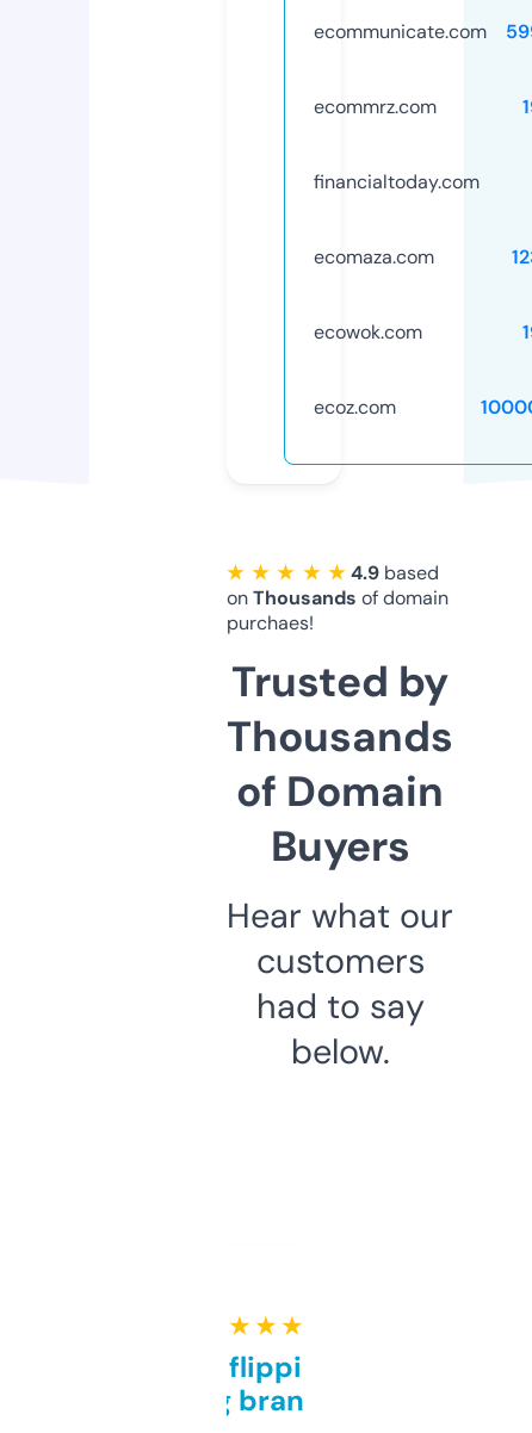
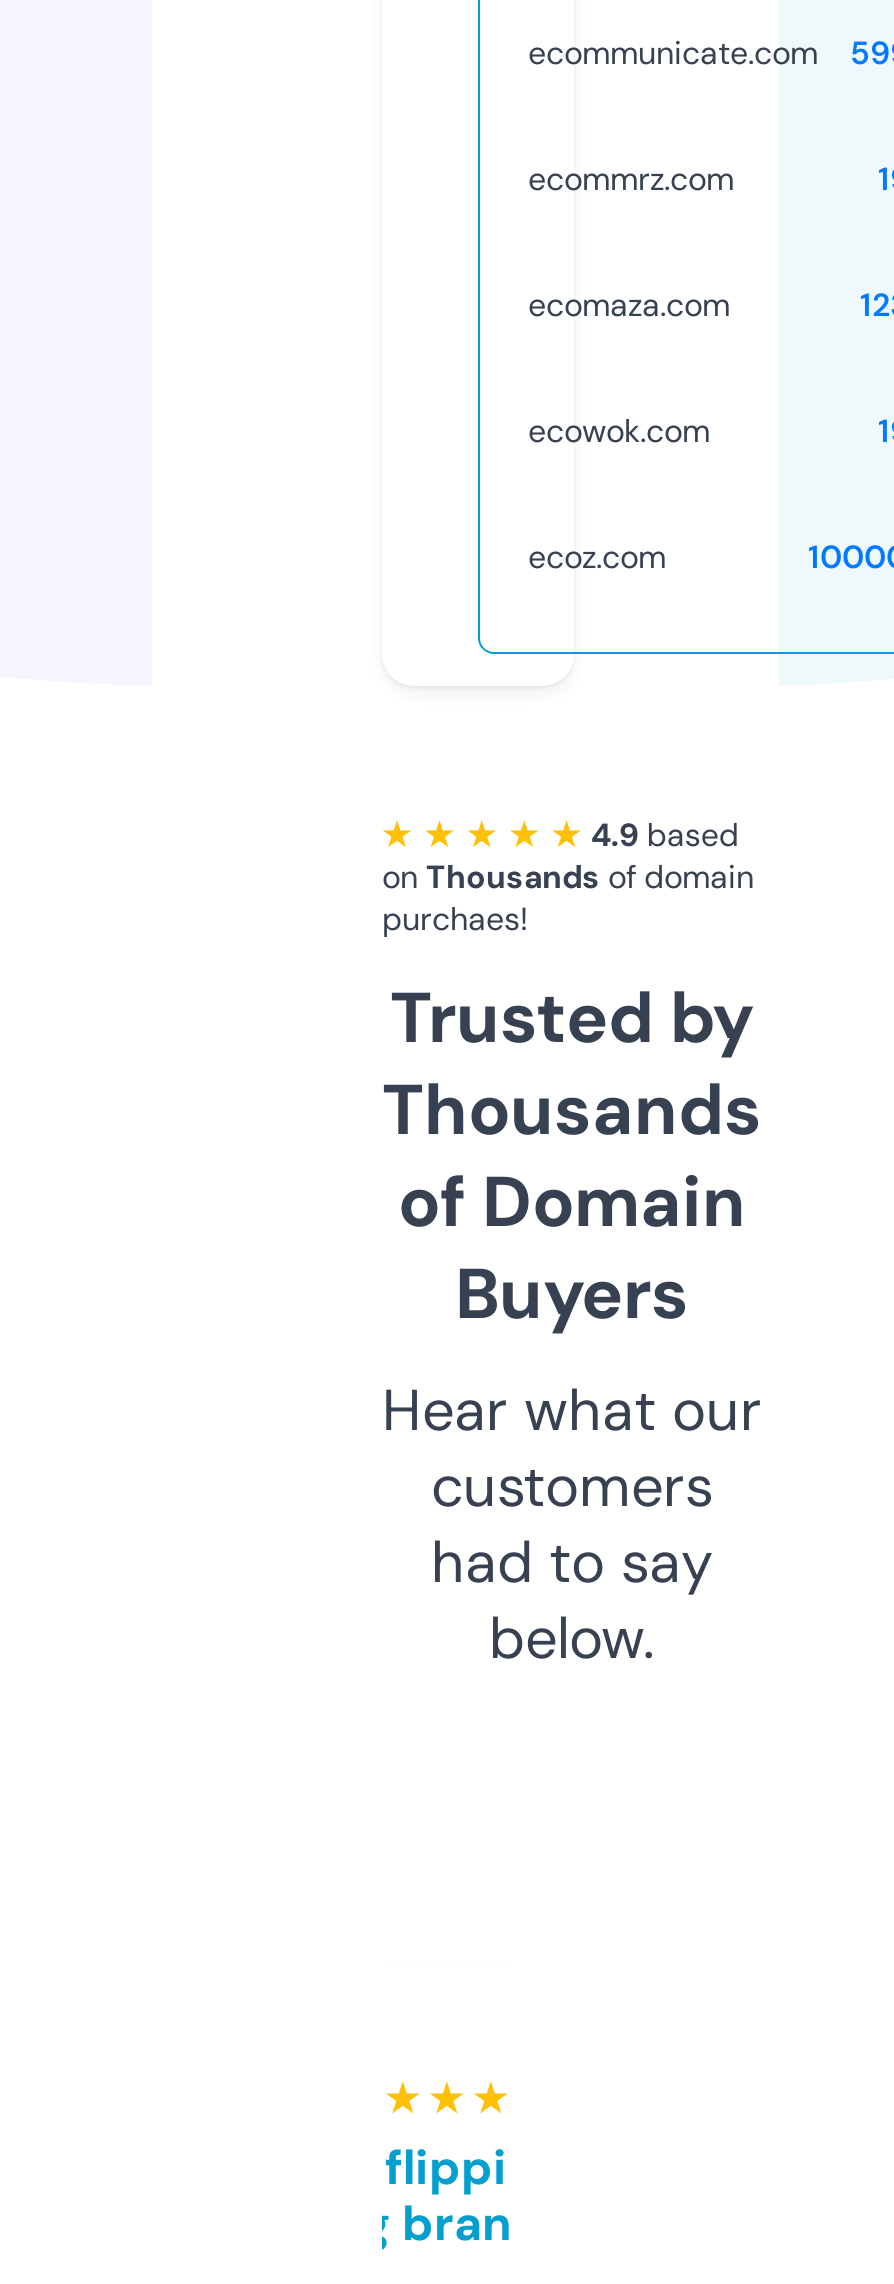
- financialtoday.com
